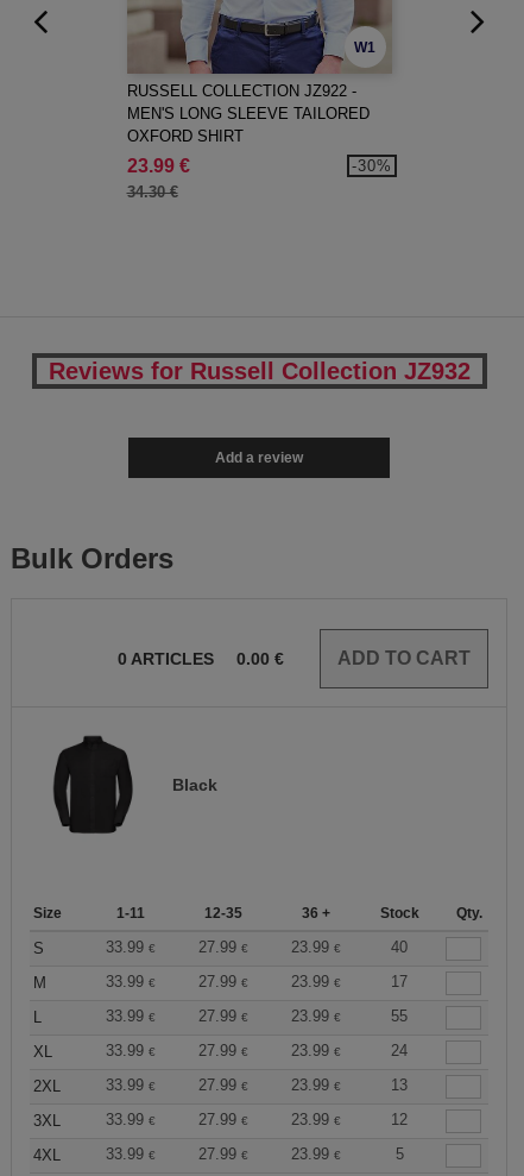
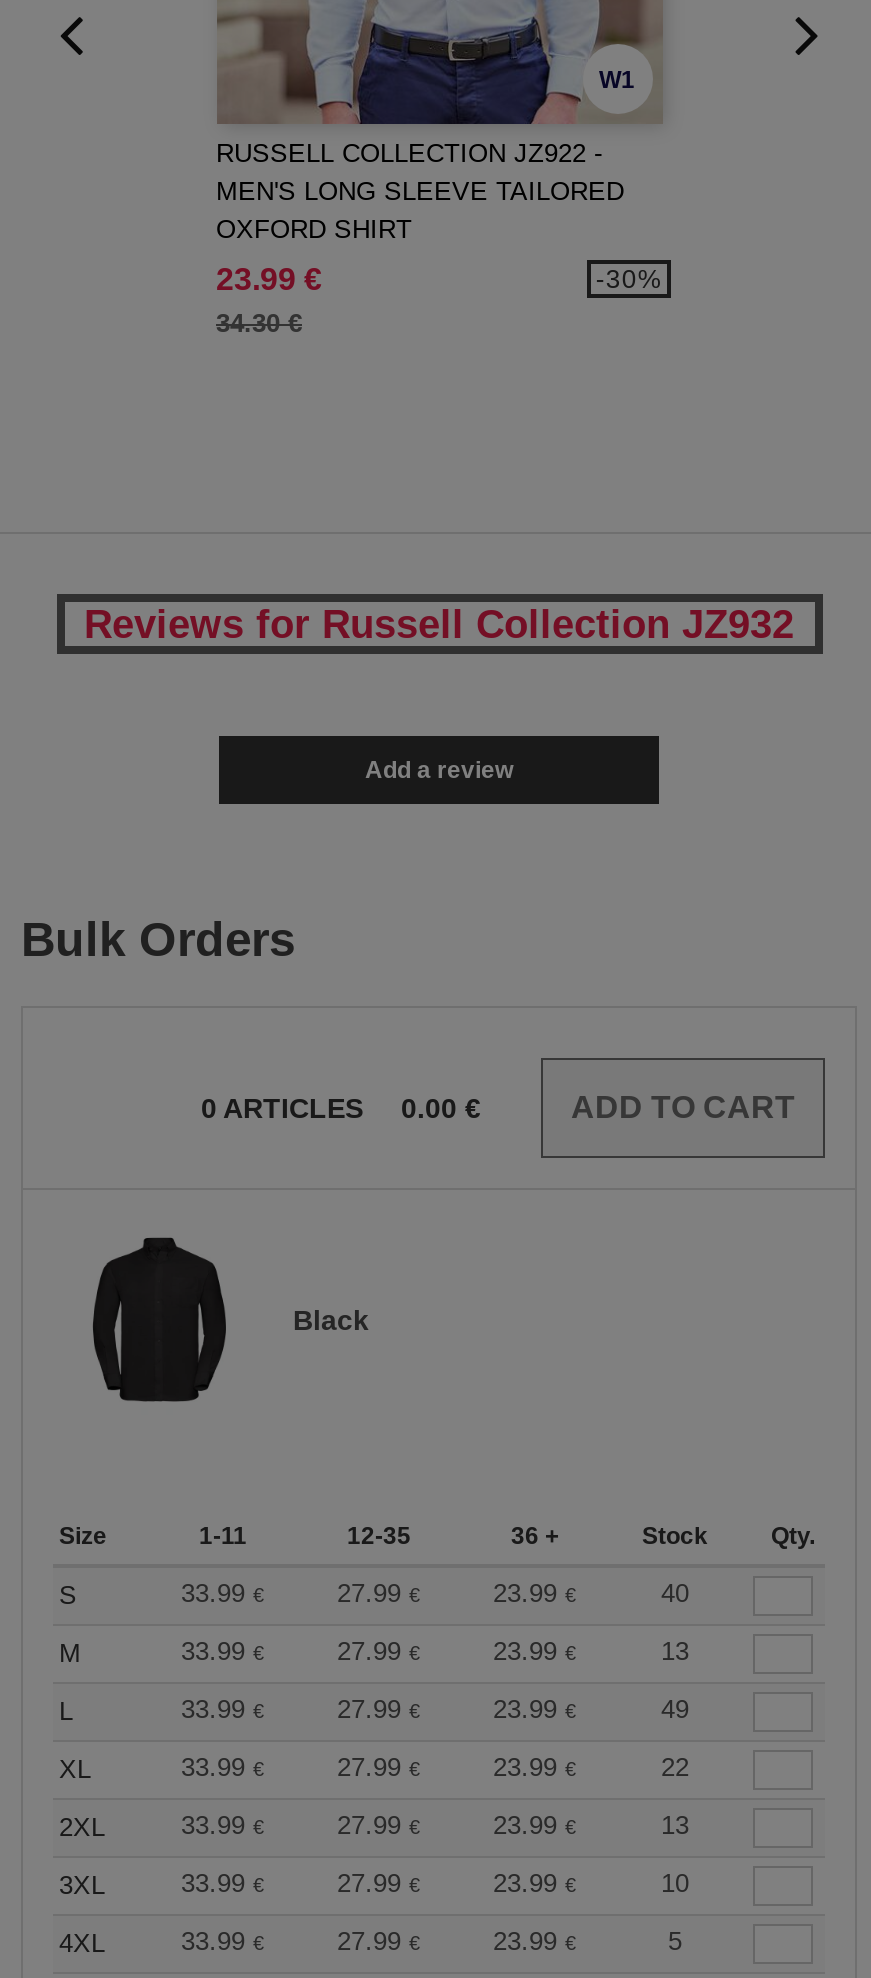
- 17
+ 13

- 55
+ 49

- 24
+ 22

- 12
+ 10
